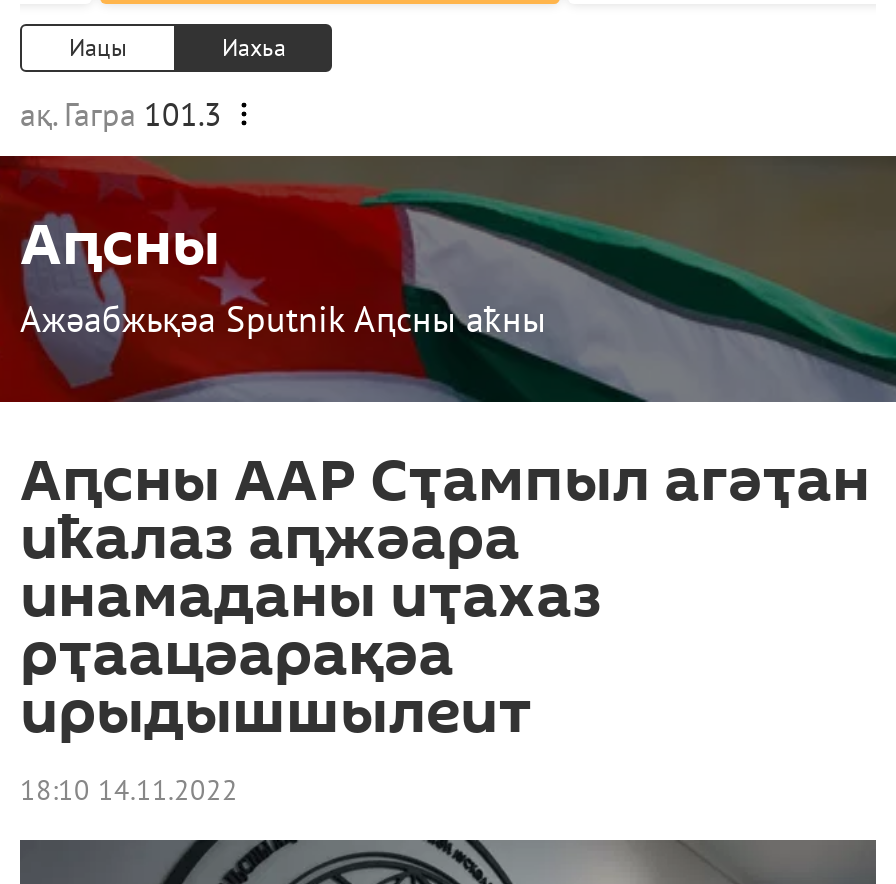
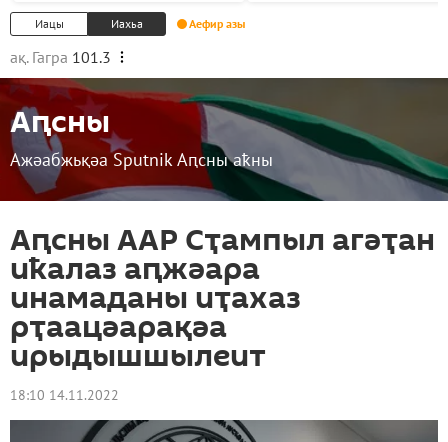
+ Аефир азы
